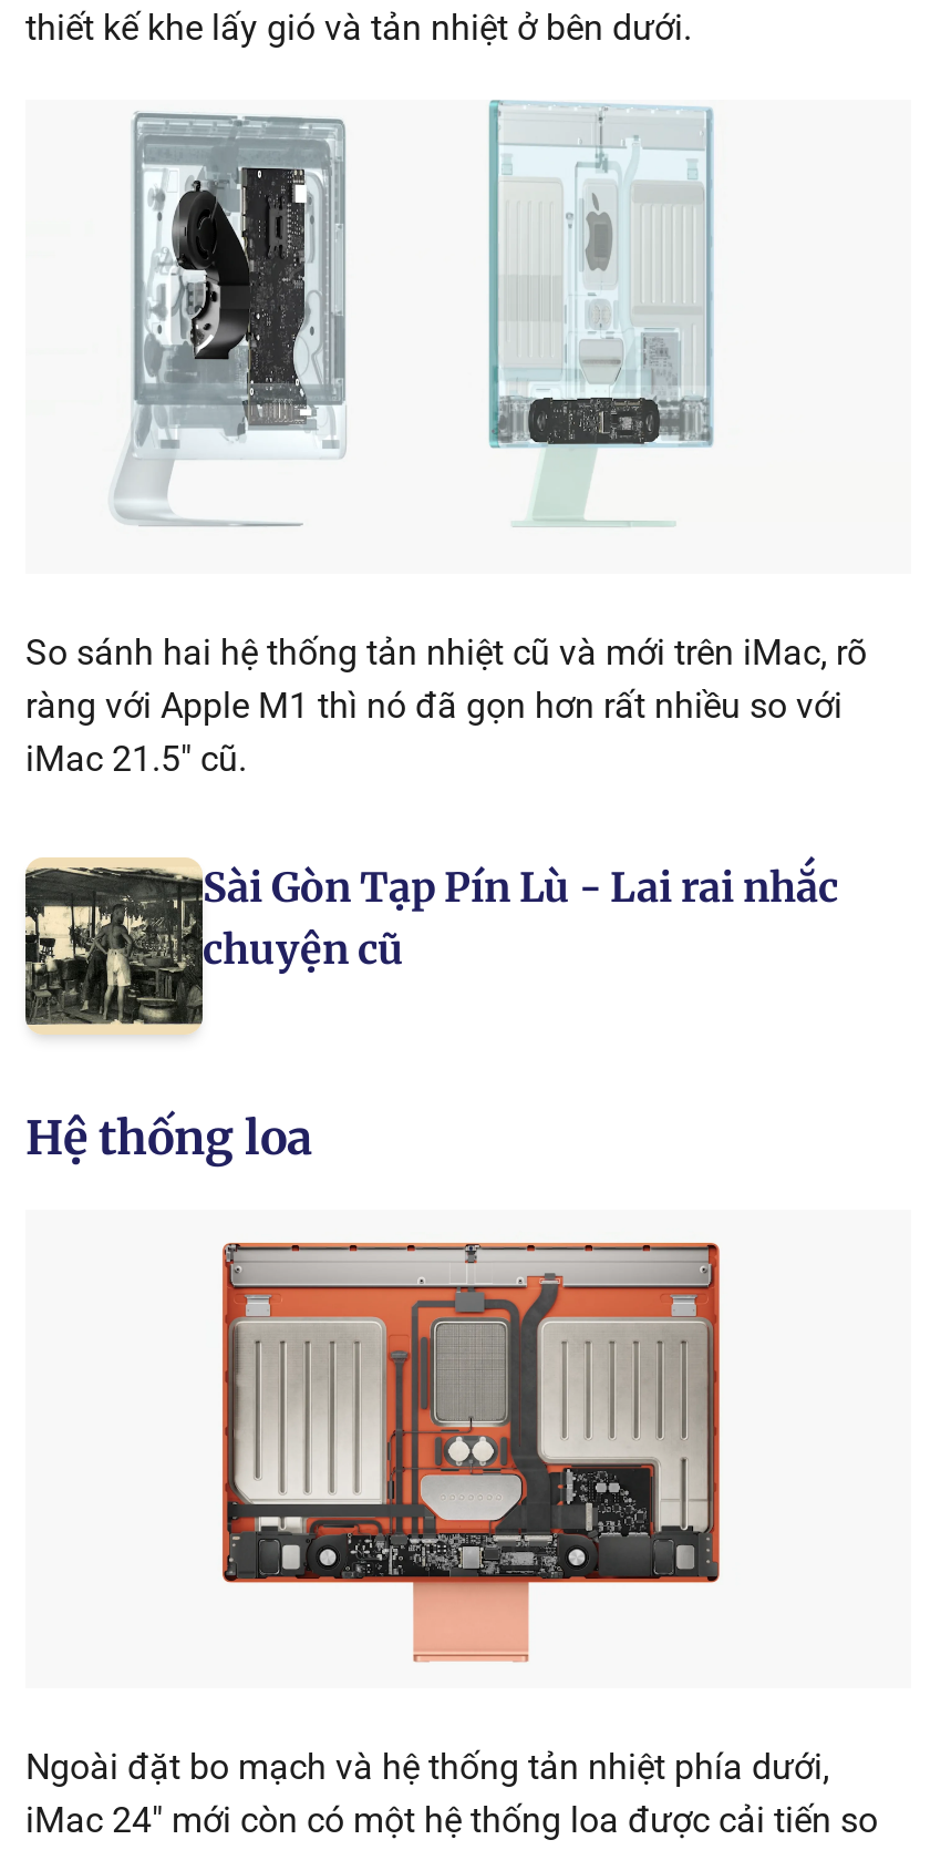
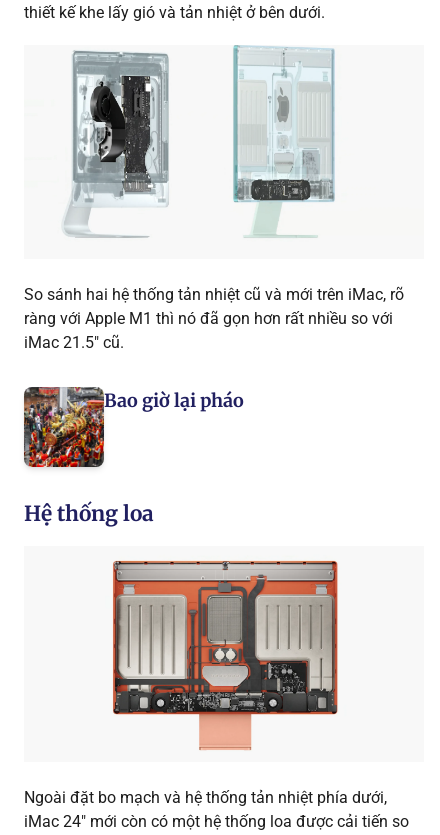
- [image]
- Sài Gòn Tạp Pín Lù - Lai rai nhắc
- chuyện cũ
+ [image]
+ Bao giờ lại pháo
